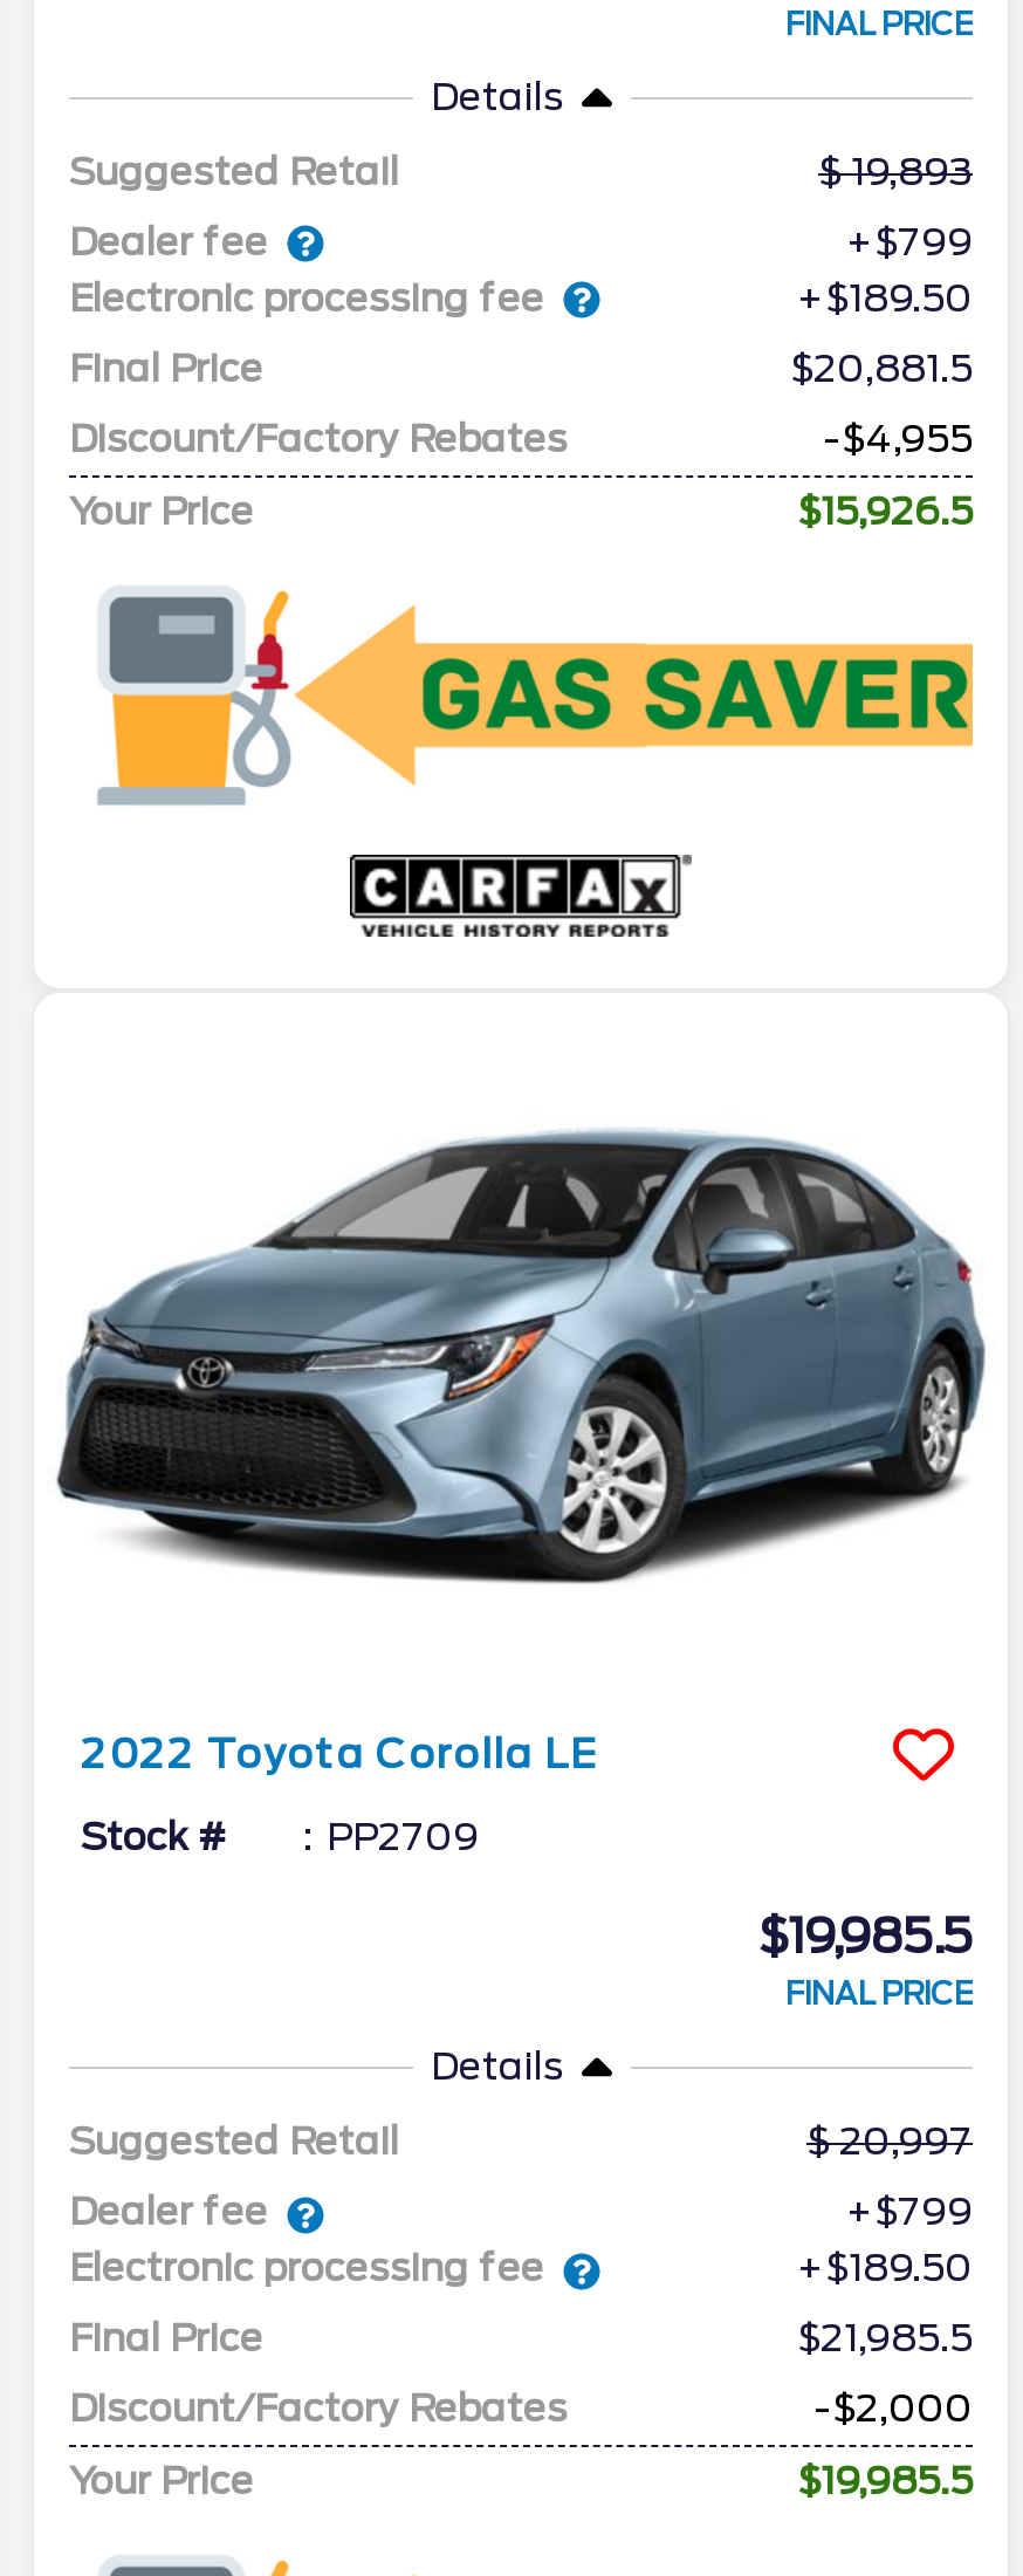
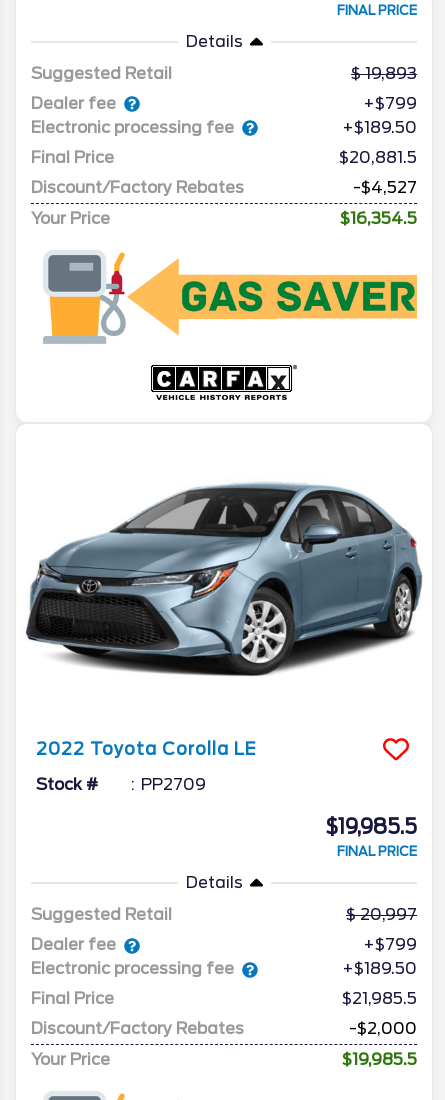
- -$4,955
+ -$4,527

- $15,926.5
+ $16,354.5
